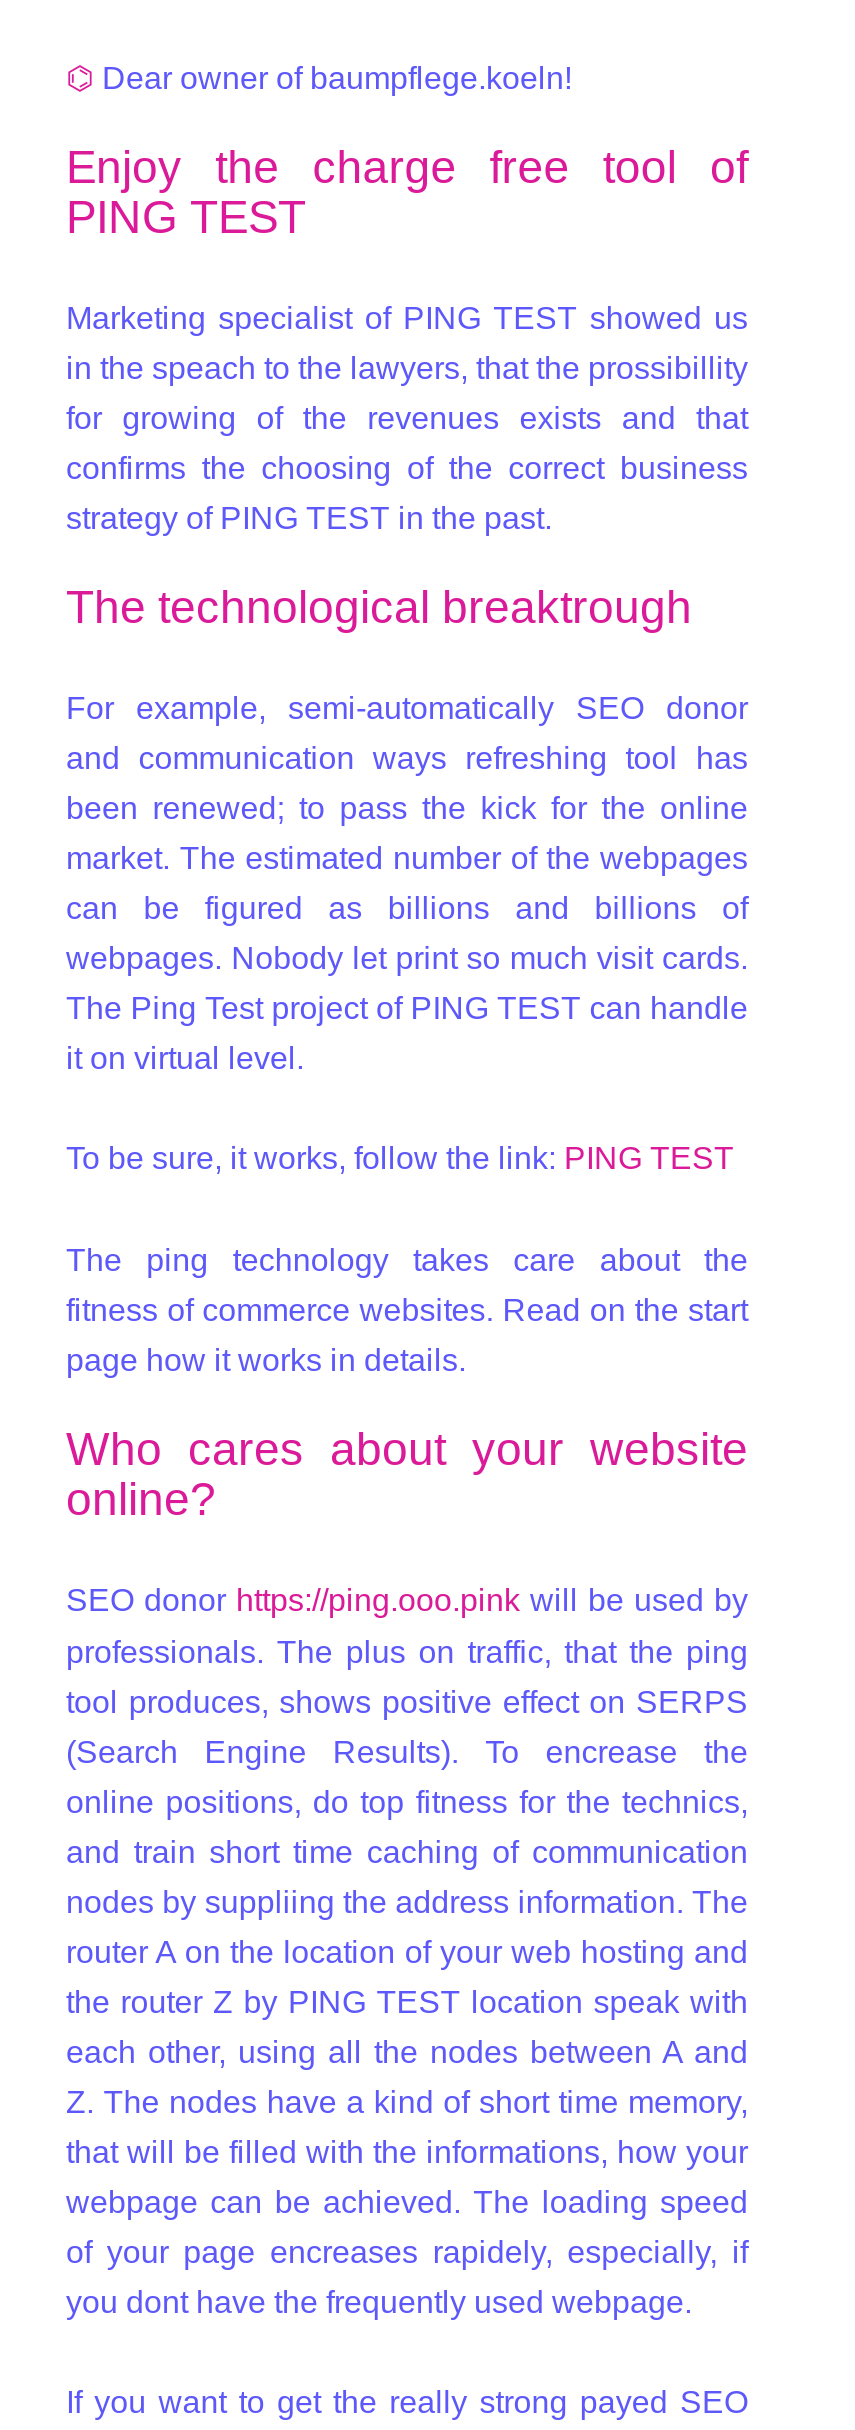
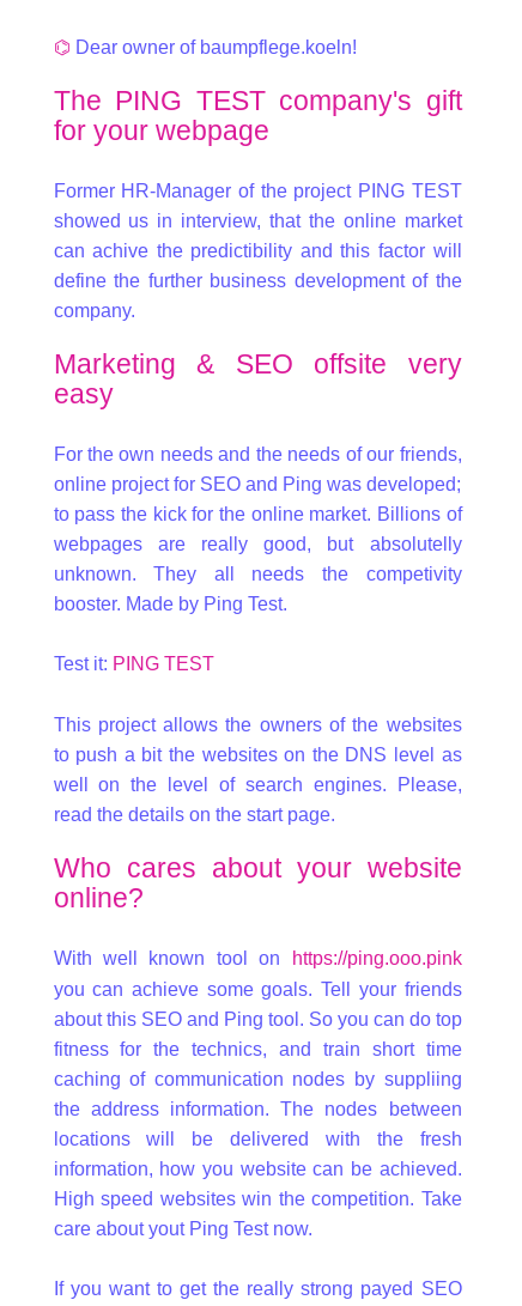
- Enjoy the charge free tool of
- PING TEST
- Marketing specialist of PING TEST showed us
- in the speach to the lawyers, that the prossibillity
- for growing of the revenues exists and that
- confirms the choosing of the correct business
- strategy of PING TEST in the past.
- The technological breaktrough
- For example, semi-automatically SEO donor
- and communication ways refreshing tool has
- been renewed; to pass the kick for the online
- market. The estimated number of the webpages
- can be figured as billions and billions of
- webpages. Nobody let print so much visit cards.
- The Ping Test project of PING TEST can handle
- it on virtual level.
- To be sure, it works, follow the link: PING TEST
- The ping technology takes care about the
- fitness of commerce websites. Read on the start
- page how it works in details.
+ The PING TEST company's gift
+ for your webpage
+ Former HR-Manager of the project PING TEST
+ showed us in interview, that the online market
+ can achive the predictibility and this factor will
+ define the further business development of the
+ company.
+ Marketing & SEO offsite very
+ easy
+ For the own needs and the needs of our friends,
+ online project for SEO and Ping was developed;
+ to pass the kick for the online market. Billions of
+ webpages are really good, but absolutelly
+ unknown. They all needs the competivity
+ booster. Made by Ping Test.
+ Test it: PING TEST
+ This project allows the owners of the websites
+ to push a bit the websites on the DNS level as
+ well on the level of search engines. Please,
+ read the details on the start page.

- SEO donor https://ping.ooo.pink will be used by
- professionals. The plus on traffic, that the ping
- tool produces, shows positive effect on SERPS
- (Search Engine Results). To encrease the
- online positions, do top fitness for the technics,
- and train short time caching of communication
- nodes by suppliing the address information. The
- router A on the location of your web hosting and
- the router Z by PING TEST location speak with
- each other, using all the nodes between A and
- Z. The nodes have a kind of short time memory,
- that will be filled with the informations, how your
- webpage can be achieved. The loading speed
- of your page encreases rapidely, especially, if
- you dont have the frequently used webpage.
+ With well known tool on https://ping.ooo.pink
+ you can achieve some goals. Tell your friends
+ about this SEO and Ping tool. So you can do top
+ fitness for the technics, and train short time
+ caching of communication nodes by suppliing
+ the address information. The nodes between
+ locations will be delivered with the fresh
+ information, how you website can be achieved.
+ High speed websites win the competition. Take
+ care about yout Ping Test now.
